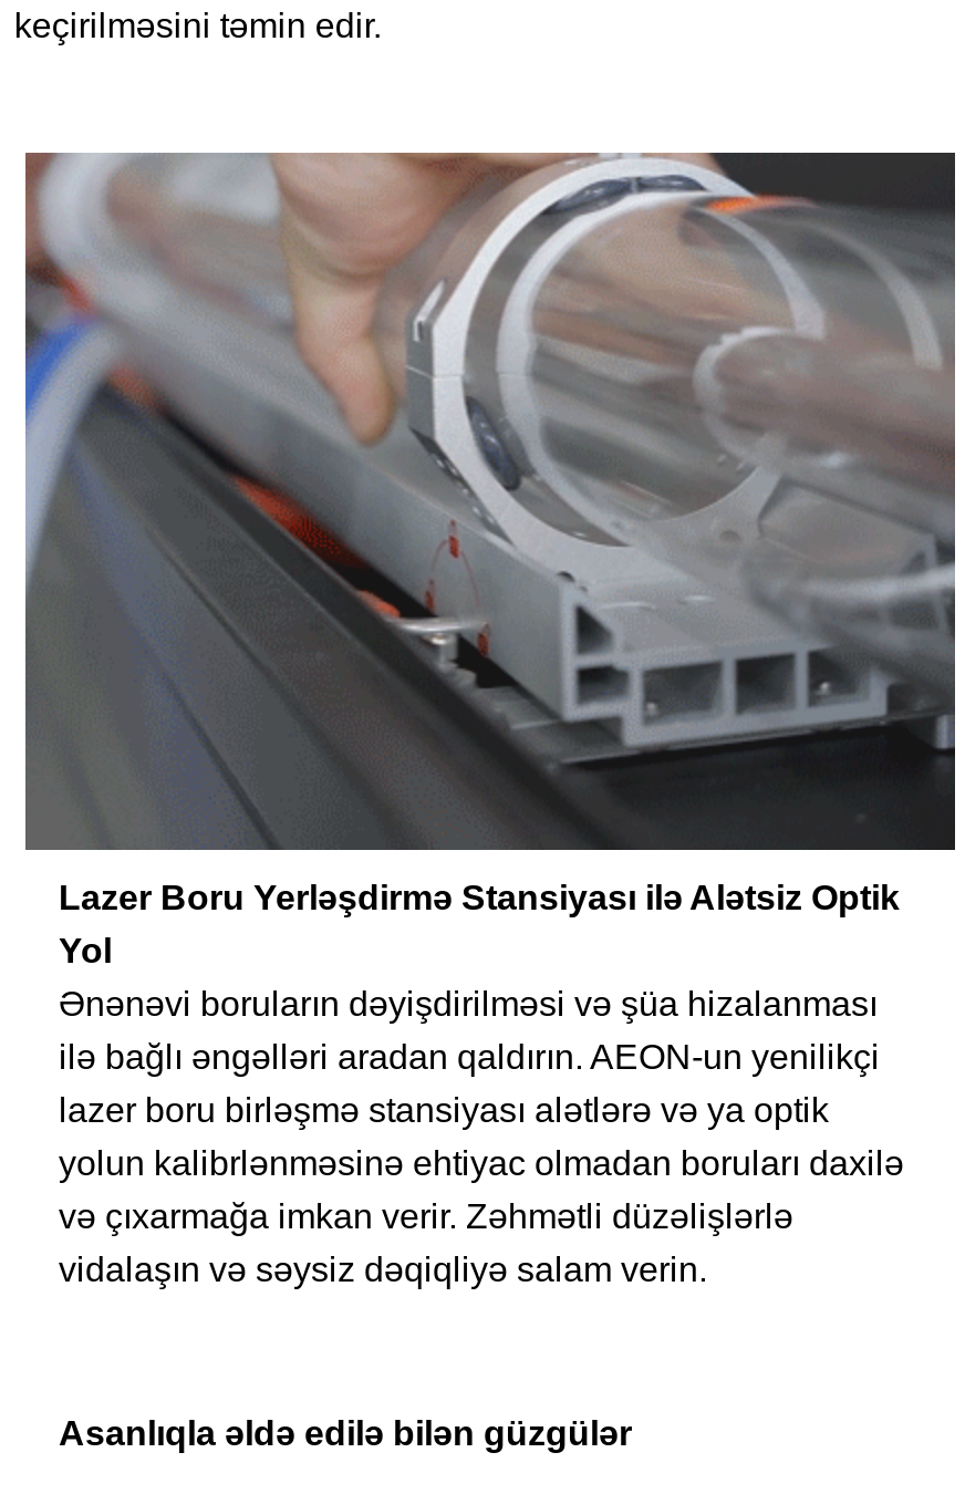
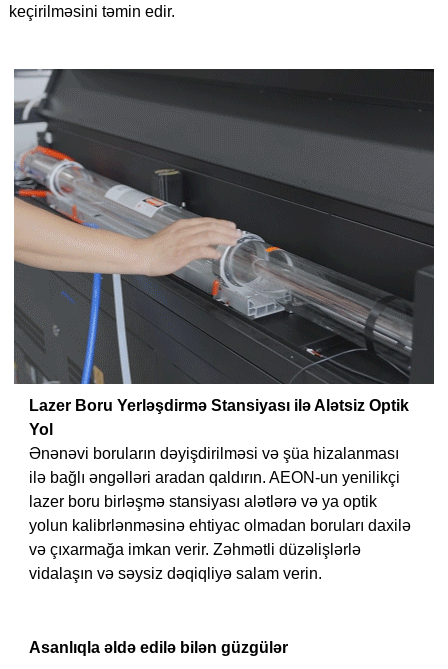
- [image]
+ [image]
